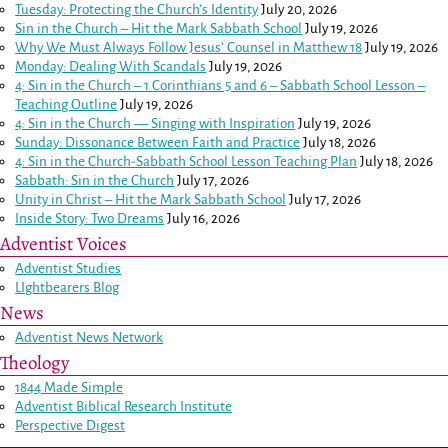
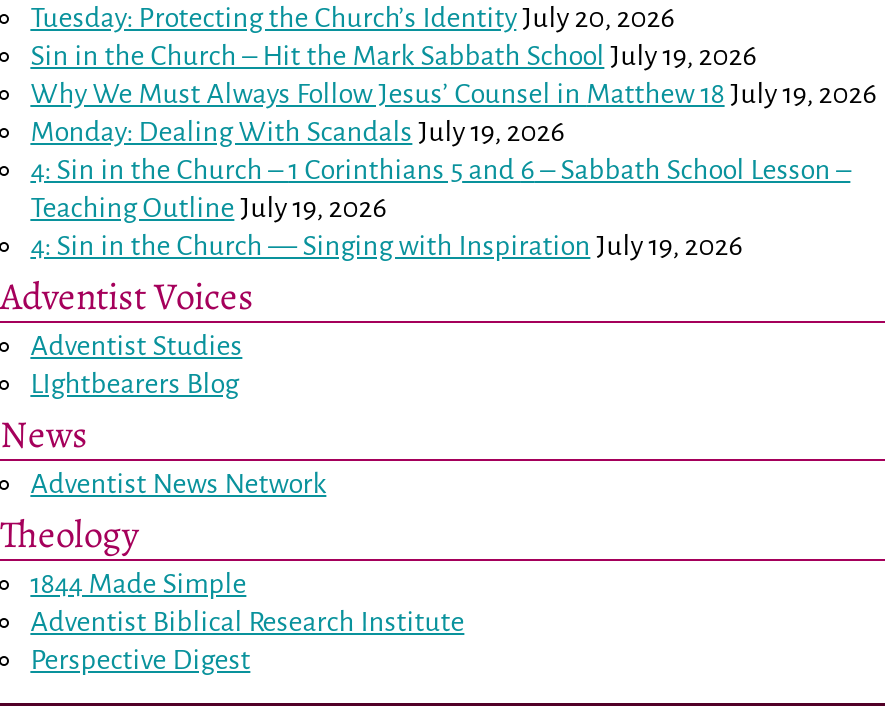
- Sunday: Dissonance Between Faith and Practice July 18, 2026
- 4: Sin in the Church-Sabbath School Lesson Teaching Plan July 18, 2026
- Sabbath: Sin in the Church July 17, 2026
- Unity in Christ – Hit the Mark Sabbath School July 17, 2026
- Inside Story: Two Dreams July 16, 2026
